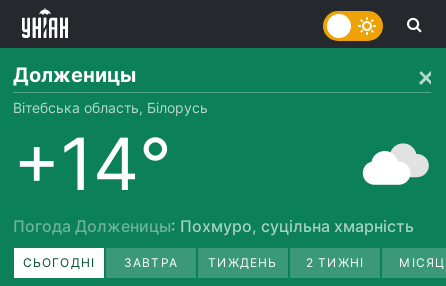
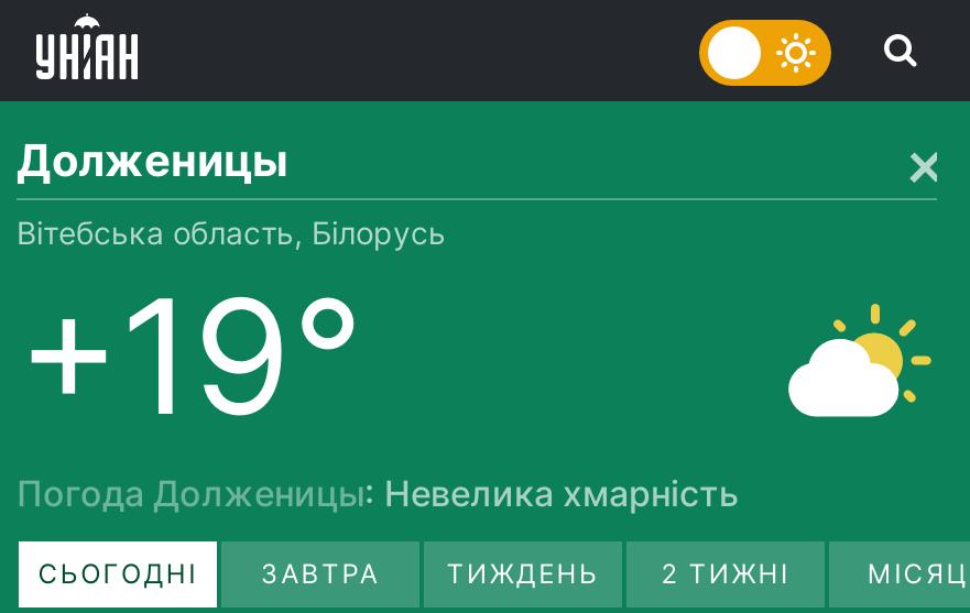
- [image]
- +14°
- Погода Долженицы: Похмуро, суцільна хмарність
+ [image]
+ +19°
+ Погода Долженицы: Невелика хмарність
